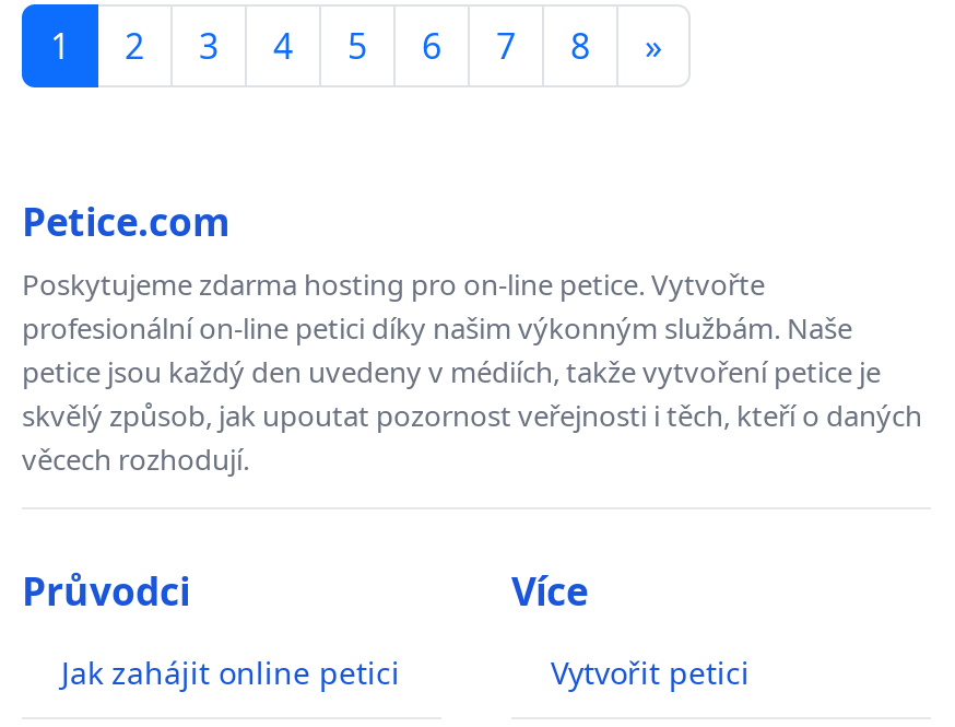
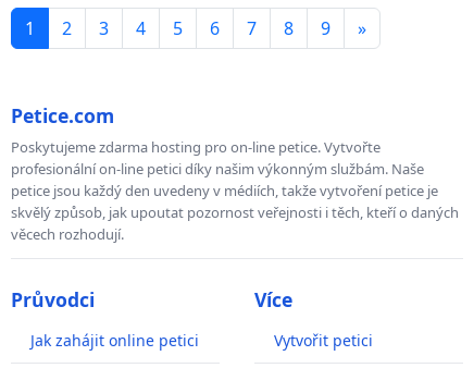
+ 9
